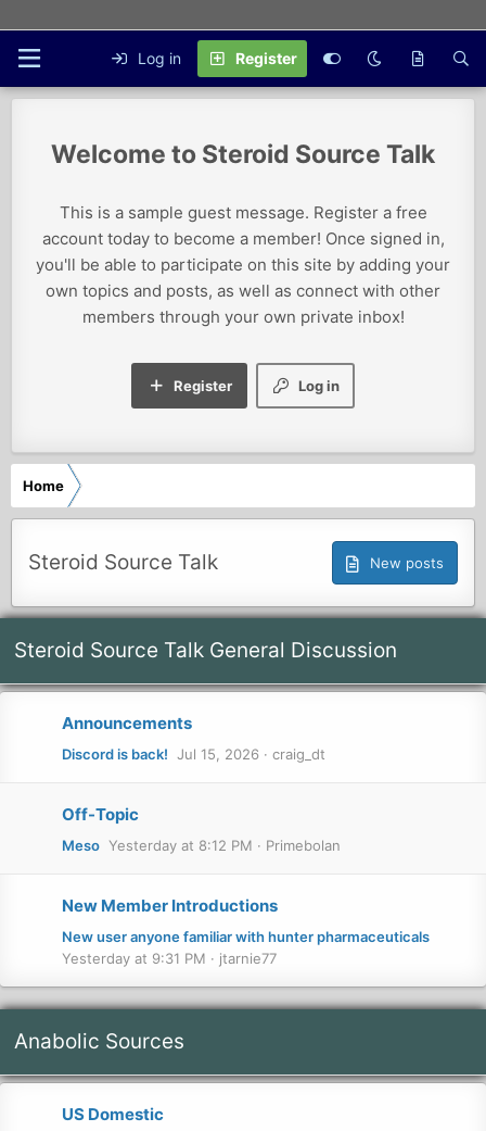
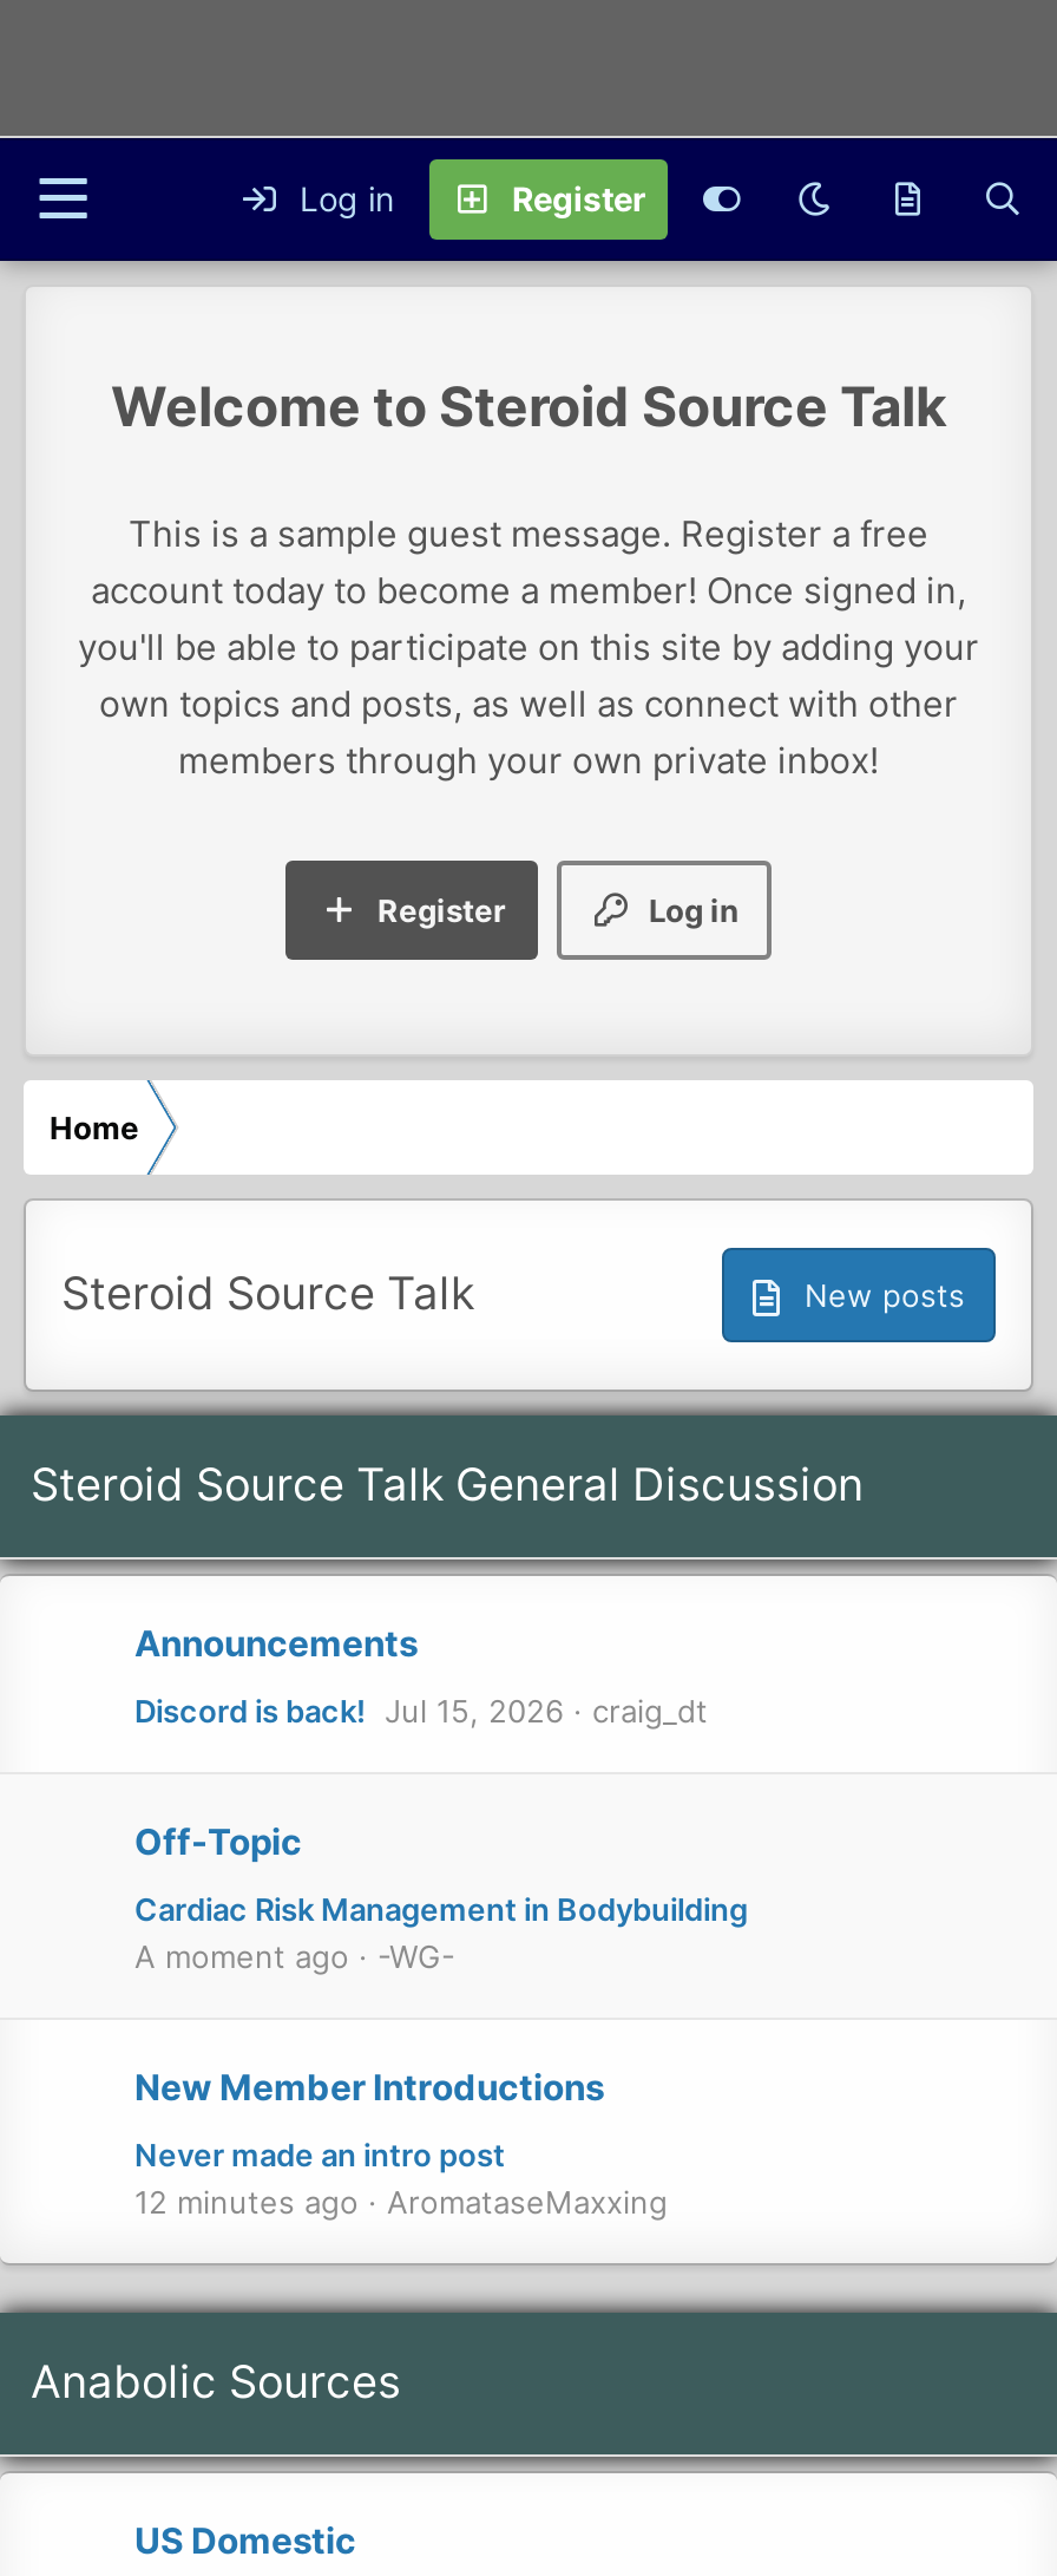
- Meso Yesterday at 8:12 PM
- Primebolan
+ Cardiac Risk Management in Bodybuilding
+ A moment ago
+ -WG-

- New user anyone familiar with hunter pharmaceuticals
- Yesterday at 9:31 PM
- jtarnie77
+ Never made an intro post
+ 12 minutes ago
+ AromataseMaxxing
